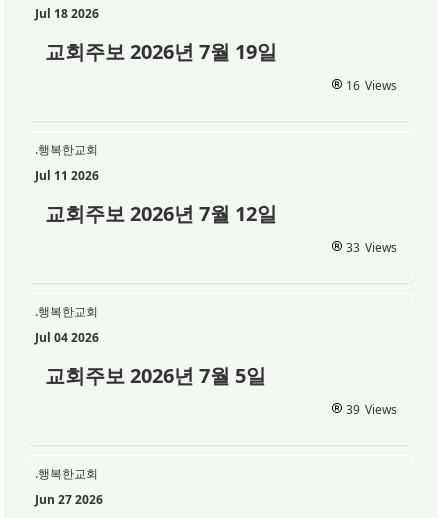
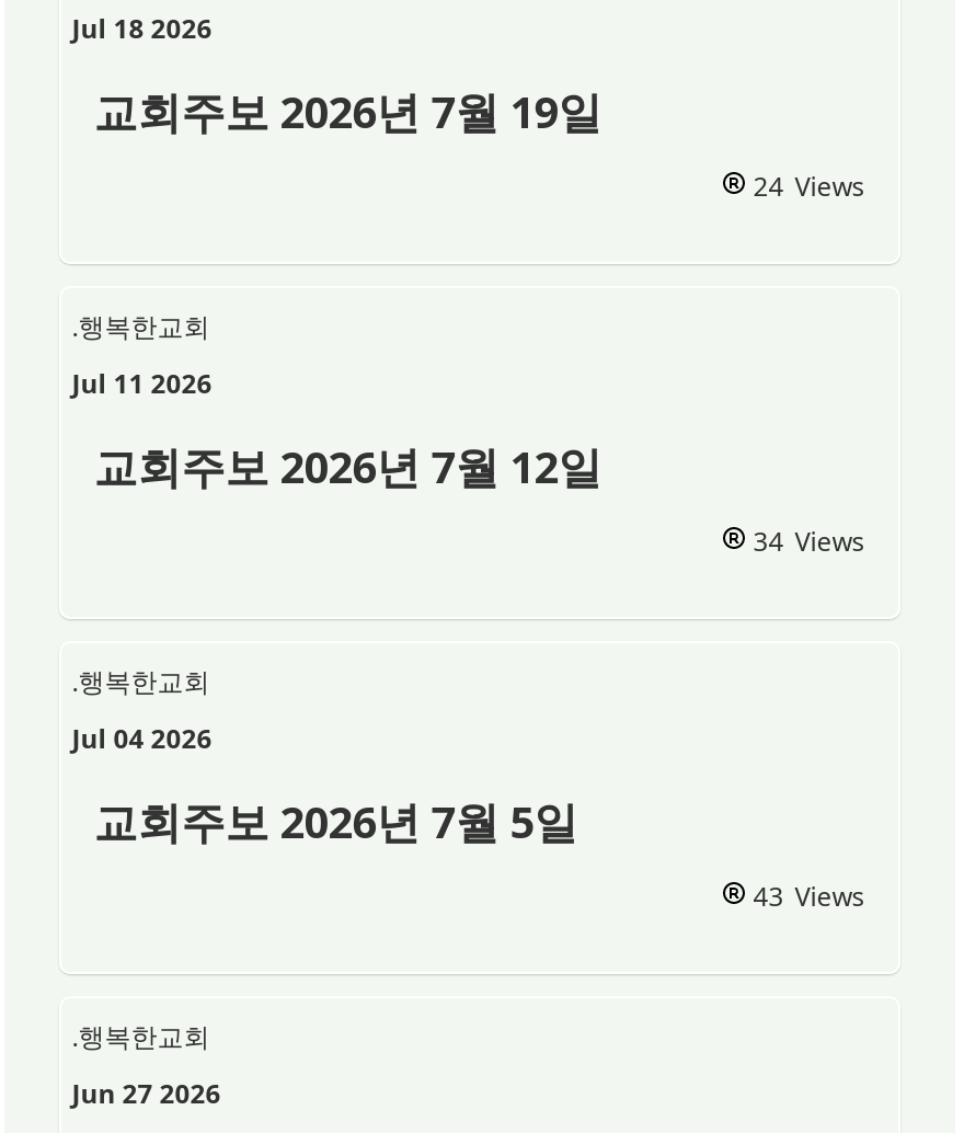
- 16 Views
+ 24 Views

- 33 Views
+ 34 Views

- 39 Views
+ 43 Views
